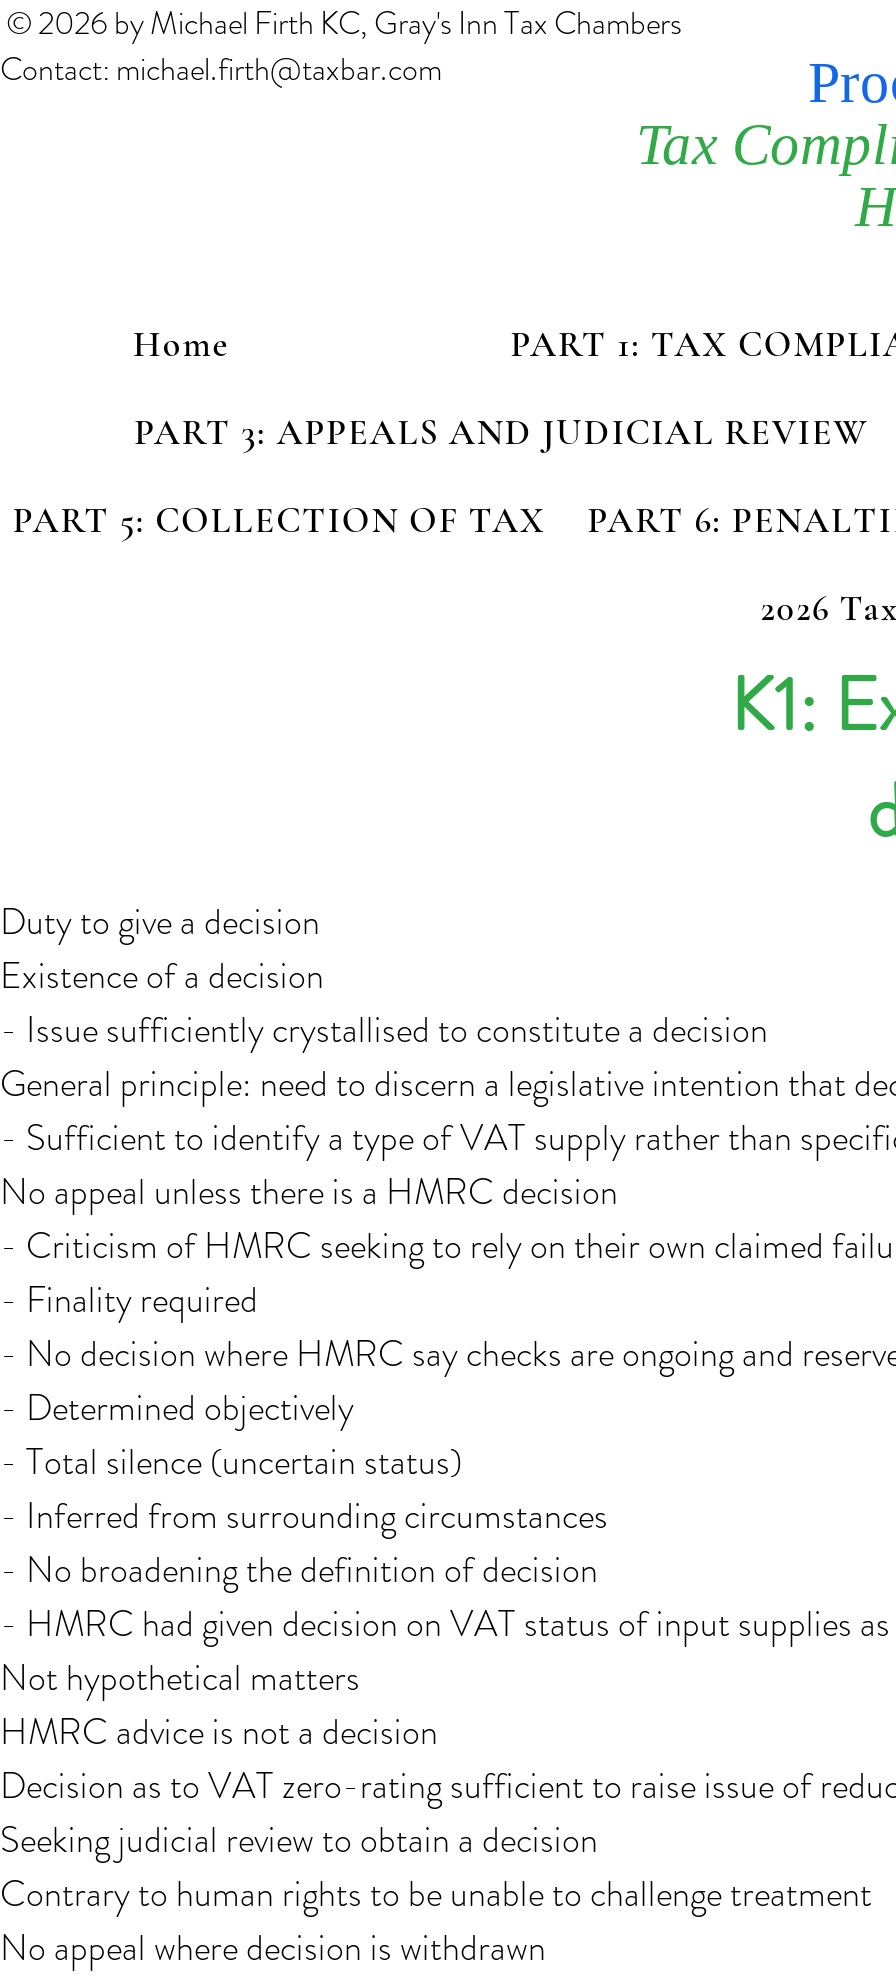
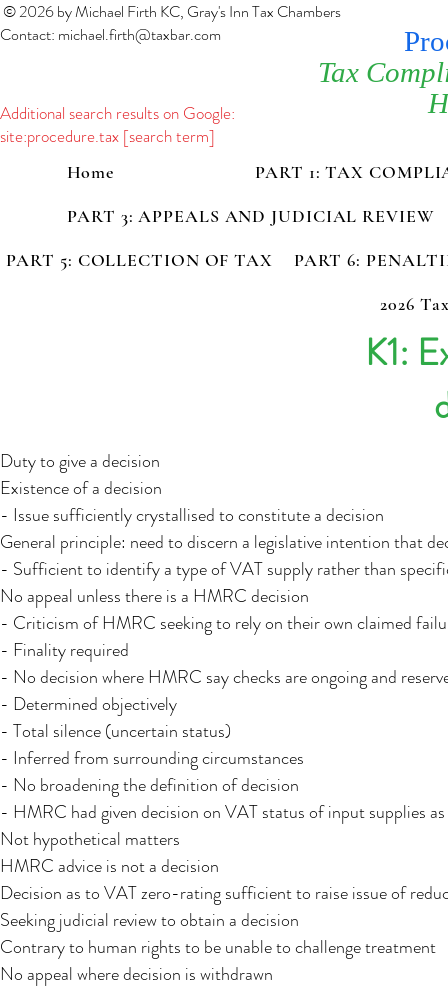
+ Additional search results on Google:
+ site:procedure.tax [search term]
